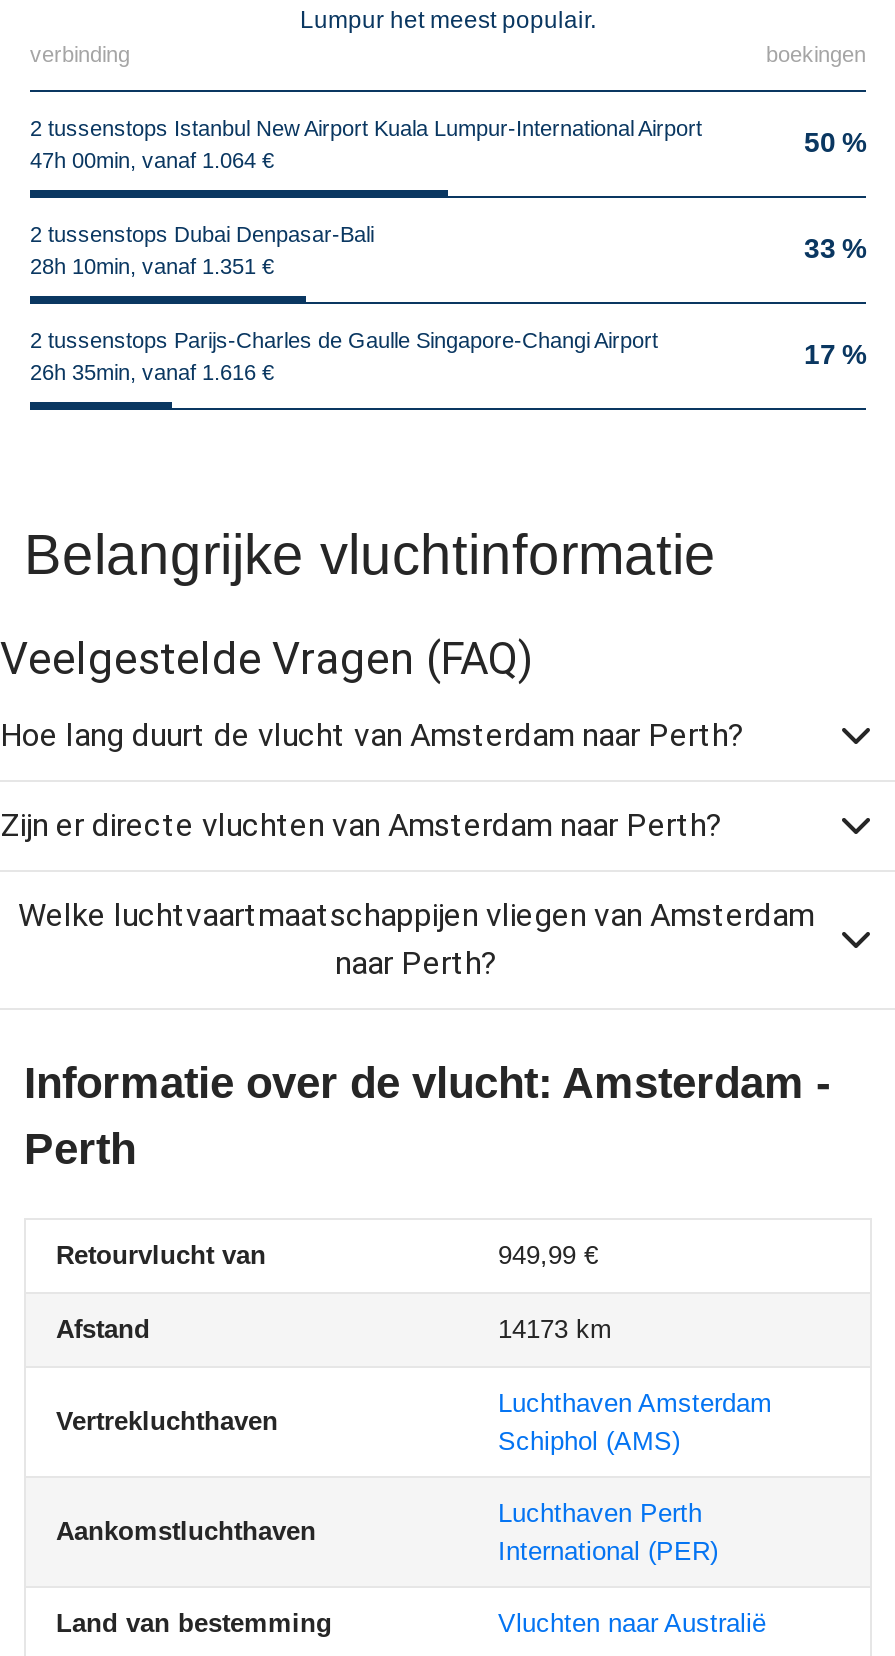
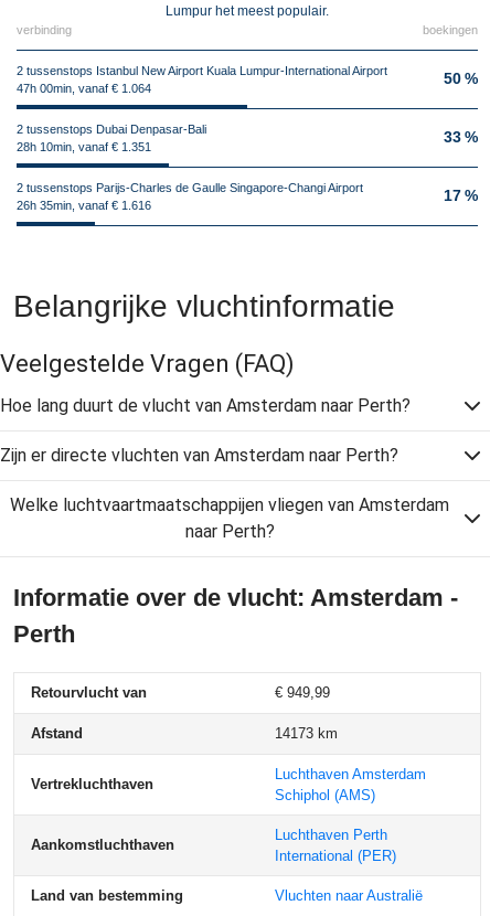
- 47h 00min, vanaf 1.064 €
+ 47h 00min, vanaf € 1.064

- 28h 10min, vanaf 1.351 €
+ 28h 10min, vanaf € 1.351

- 26h 35min, vanaf 1.616 €
+ 26h 35min, vanaf € 1.616

- 949,99 €
+ € 949,99
